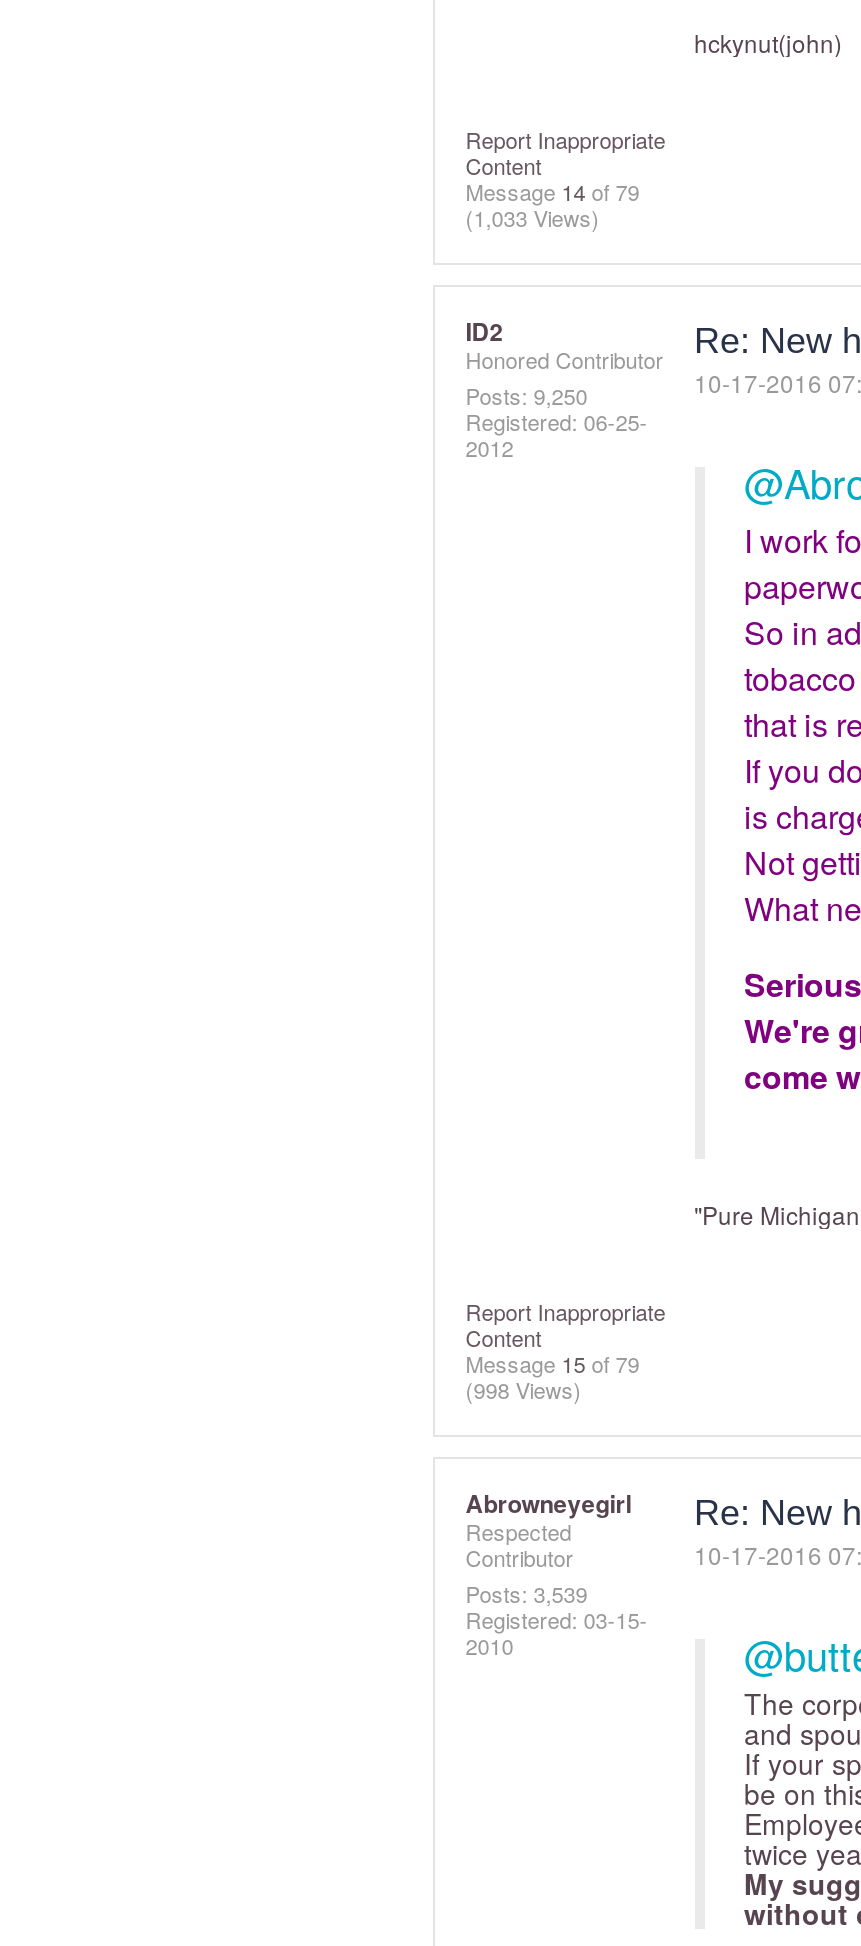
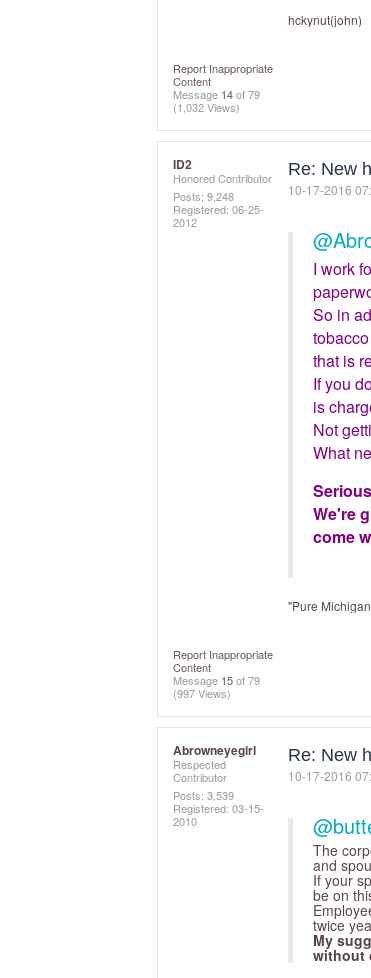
- (1,033 Views)
+ (1,032 Views)

- Posts: 9,250
+ Posts: 9,248

- (998 Views)
+ (997 Views)
